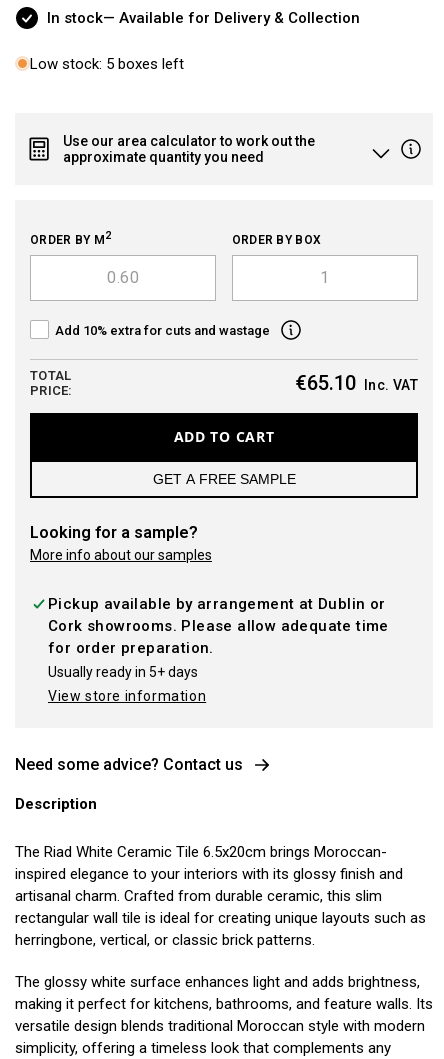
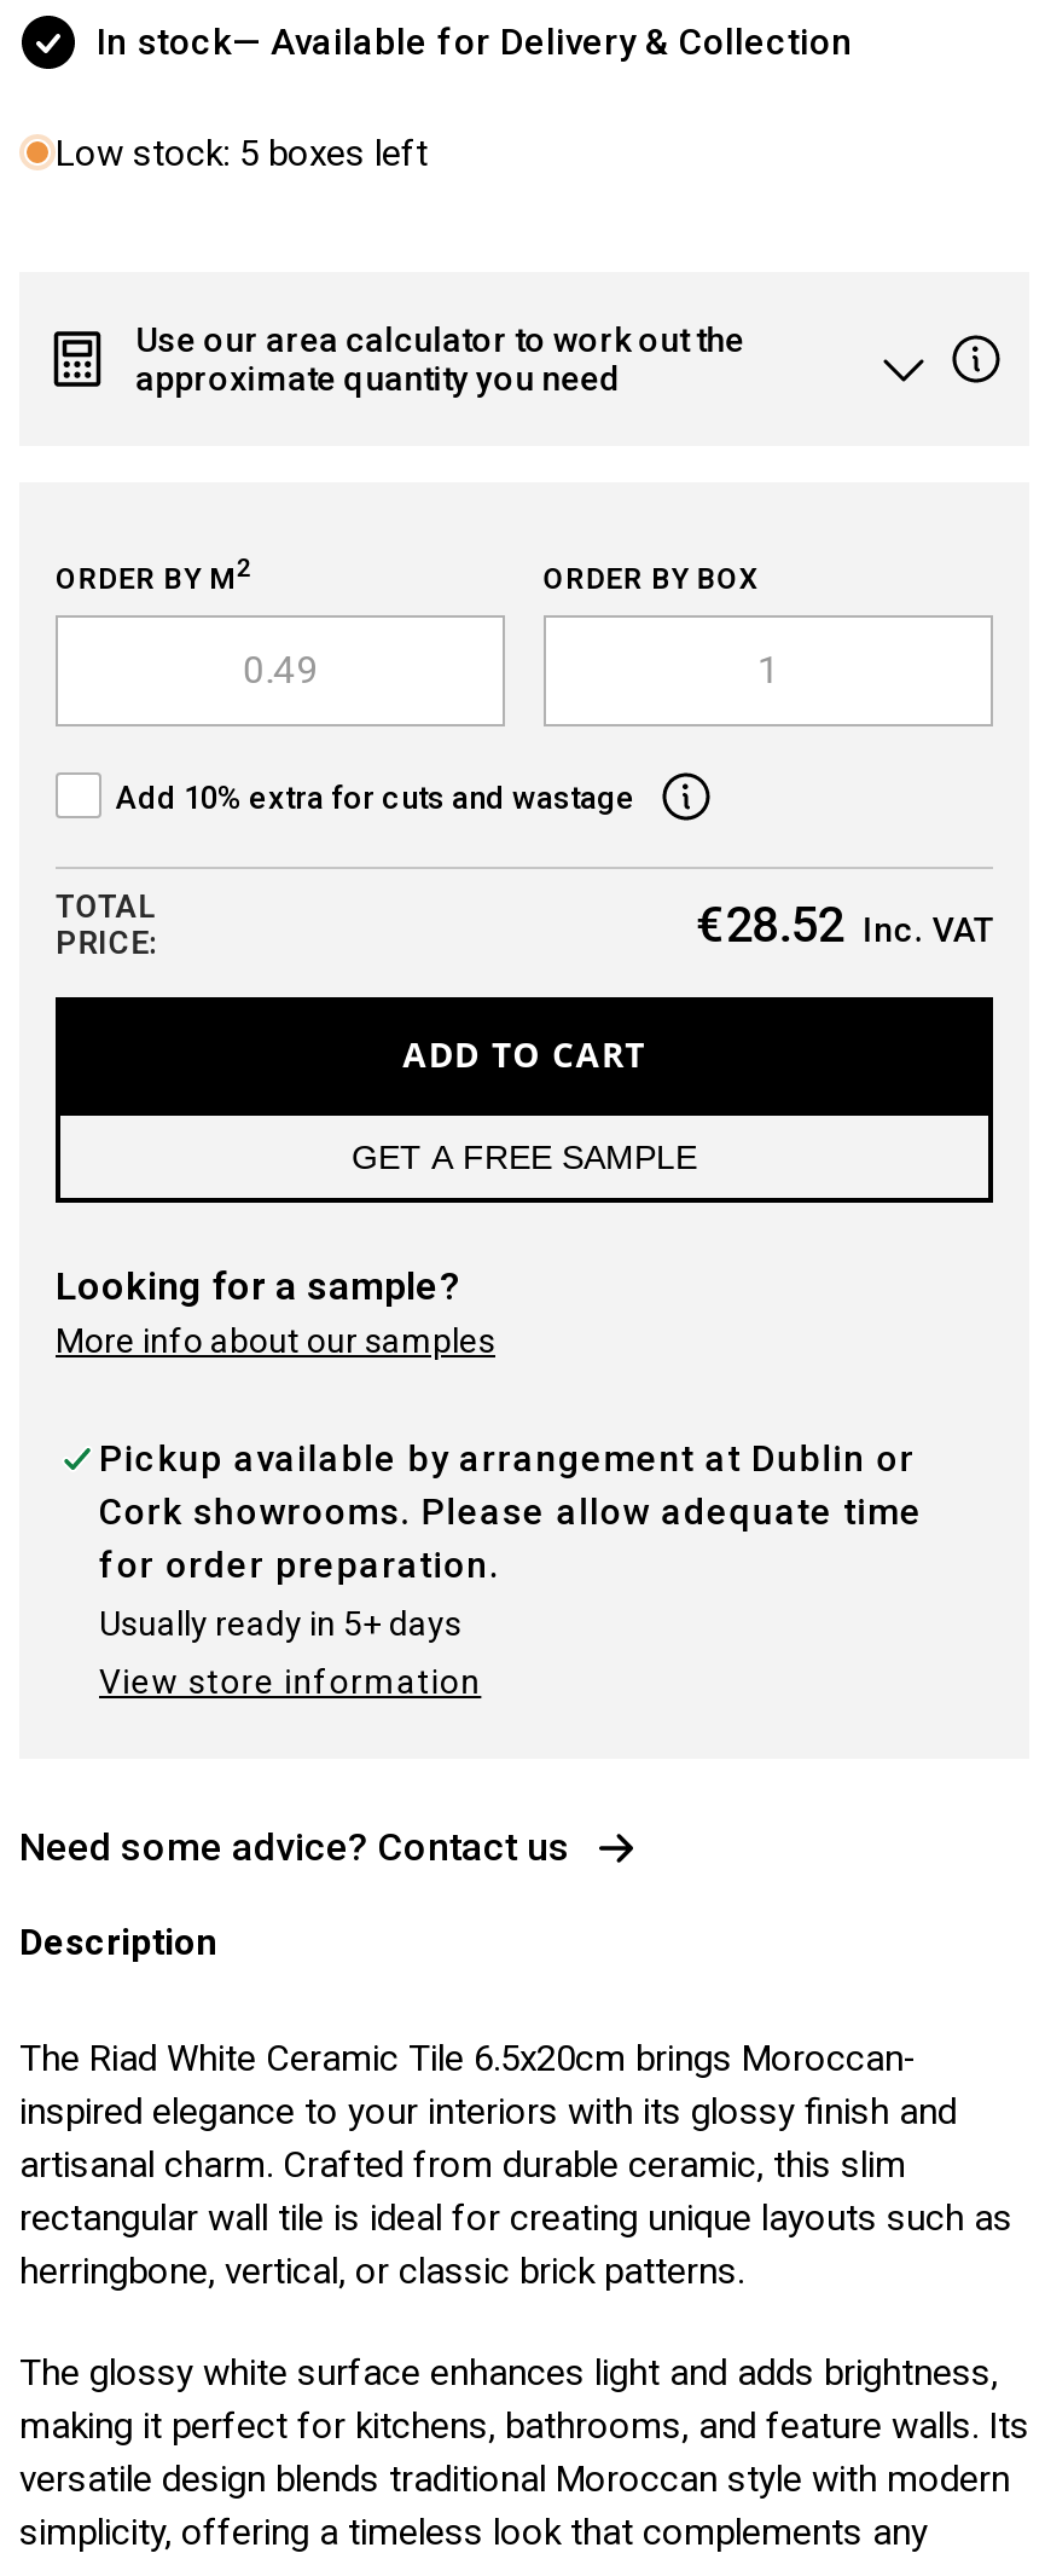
- €65.10 Inc. VAT
+ €28.52 Inc. VAT
